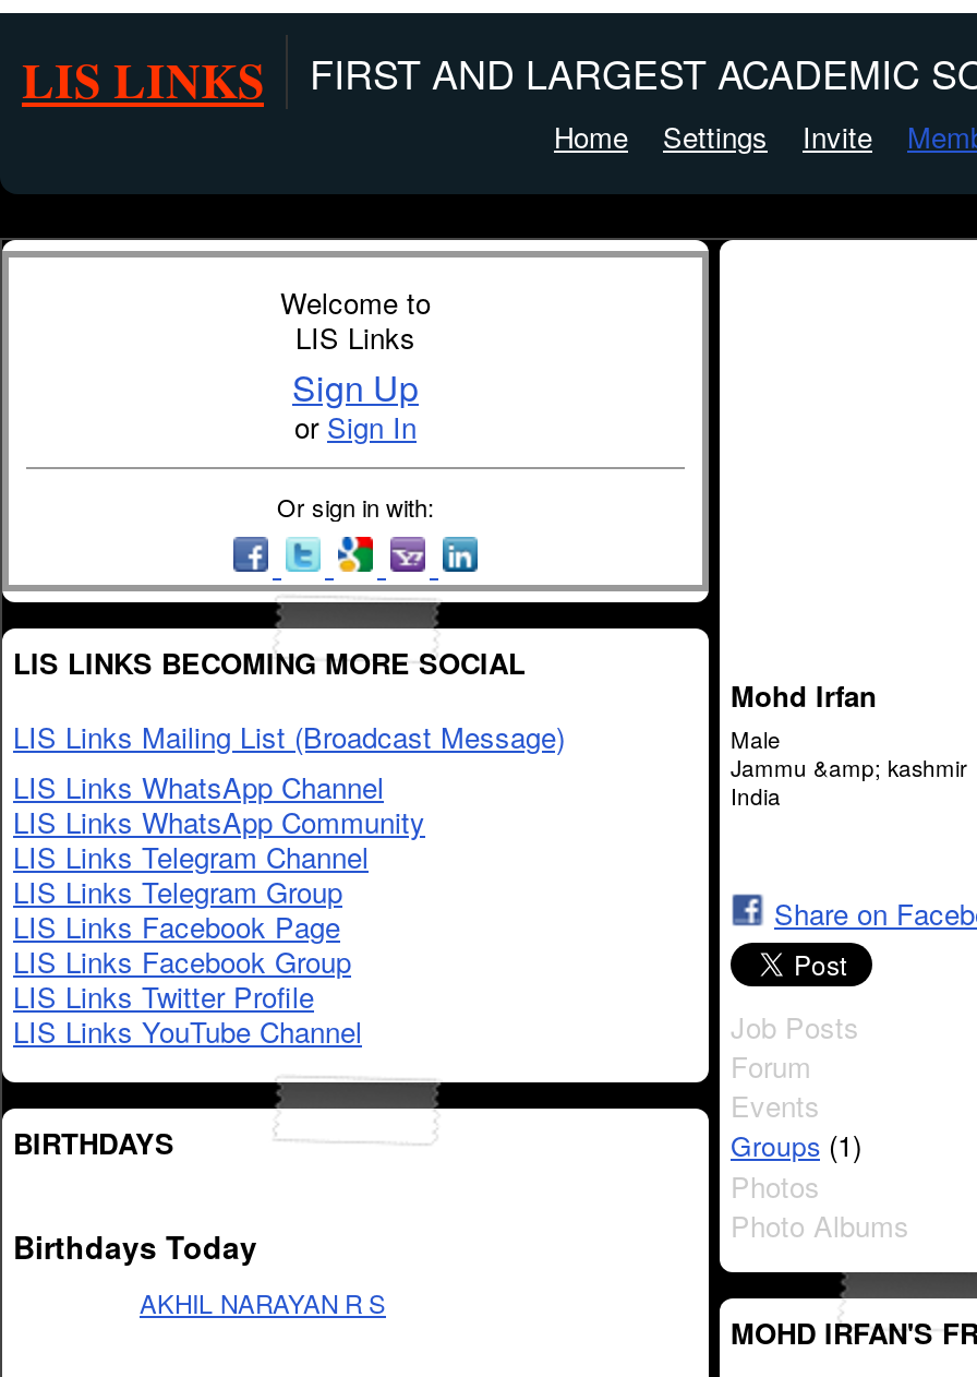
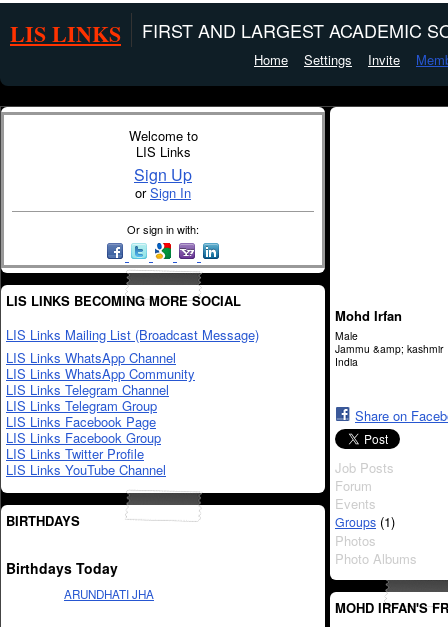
- AKHIL NARAYAN R S
+ ARUNDHATI JHA
